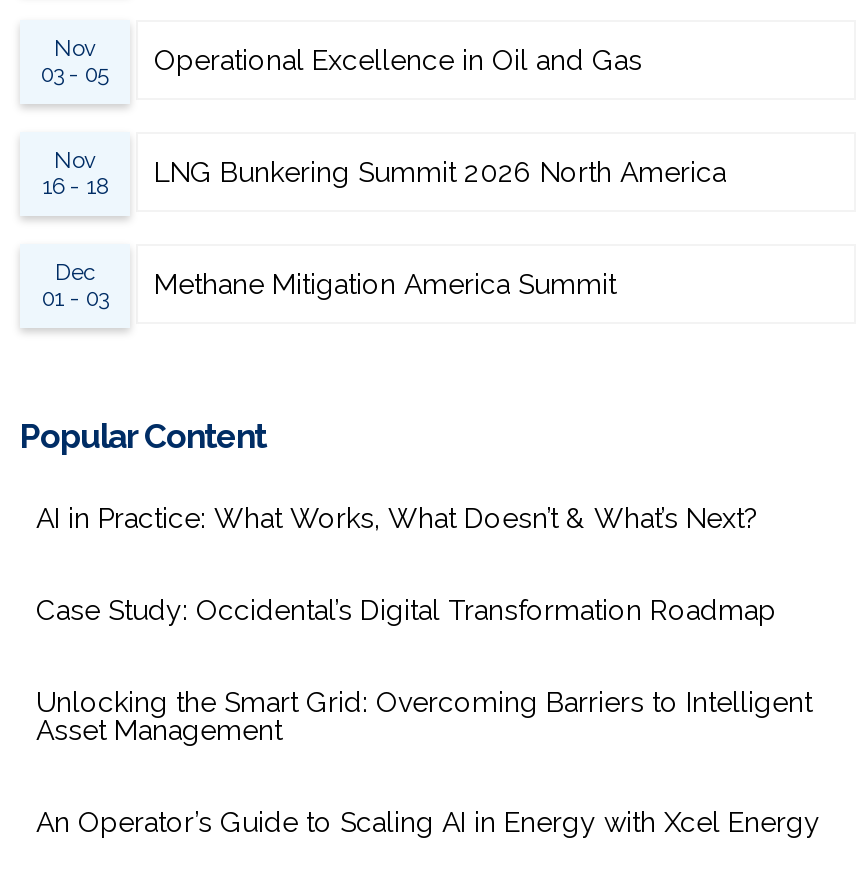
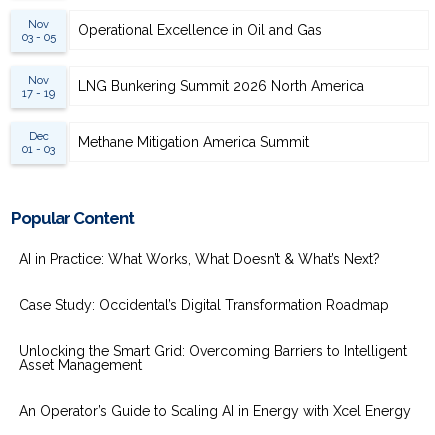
- 16 - 18 LNG Bunkering Summit 2026 North America
+ 17 - 19 LNG Bunkering Summit 2026 North America
